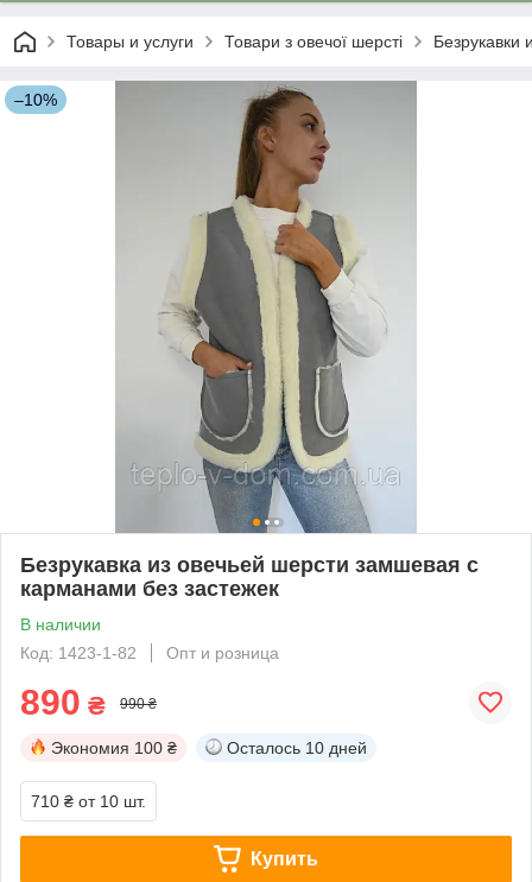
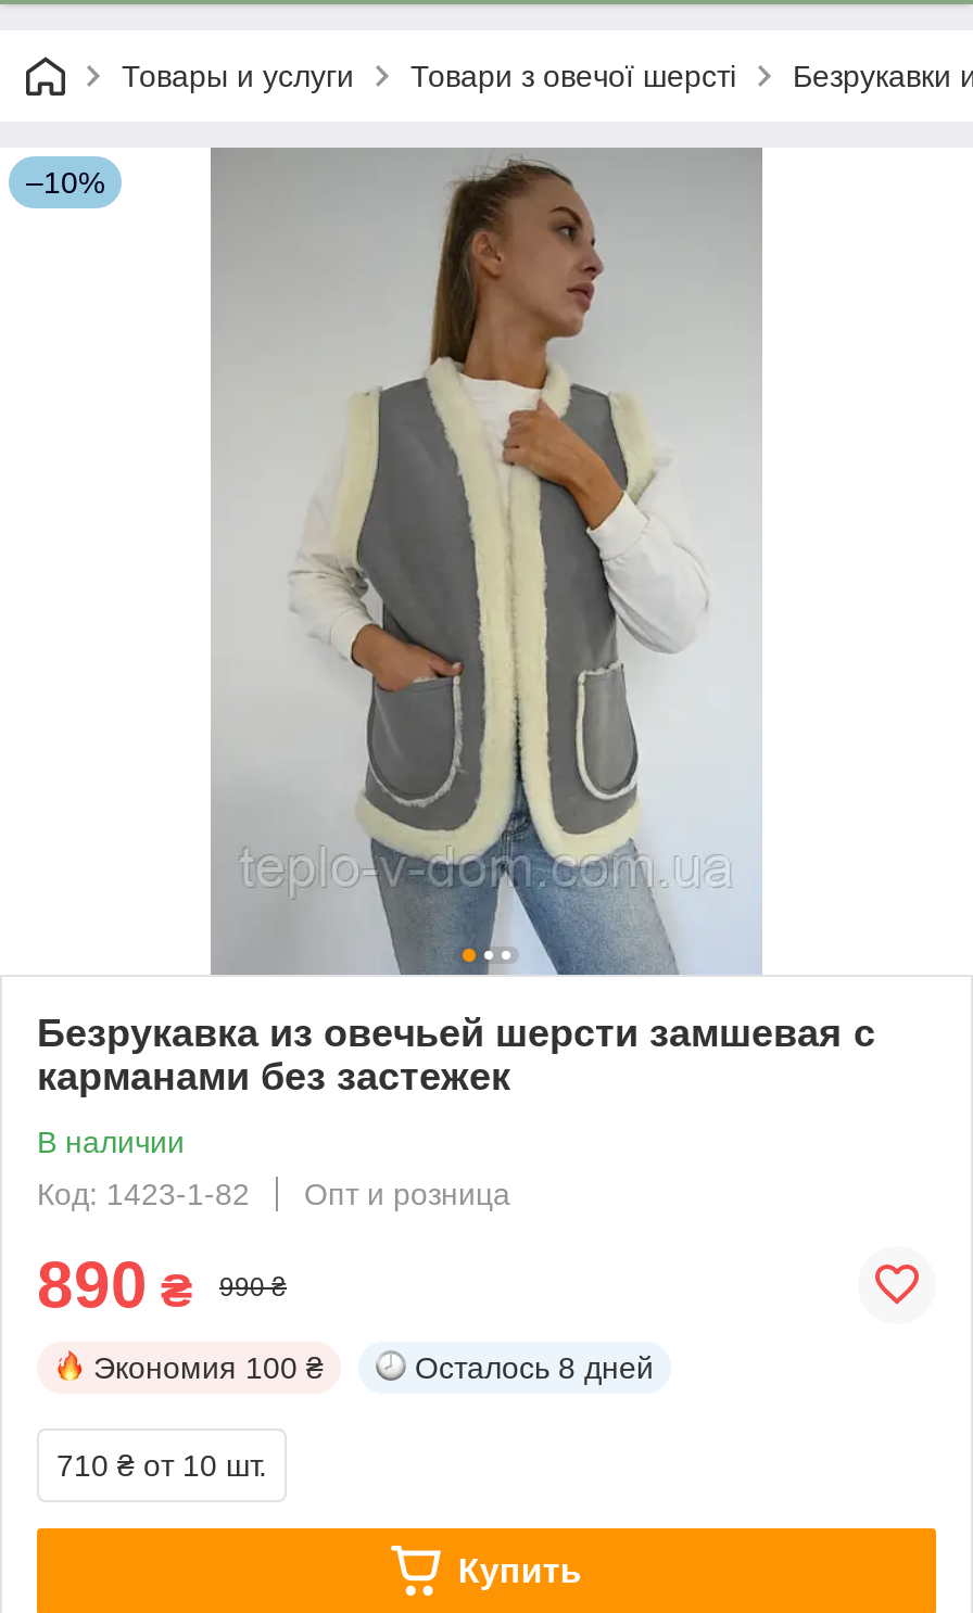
- Осталось 10 дней
+ Осталось 8 дней
